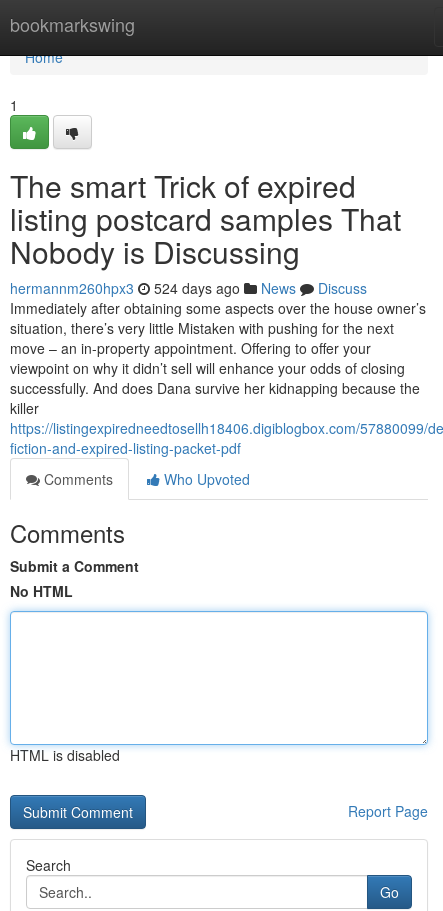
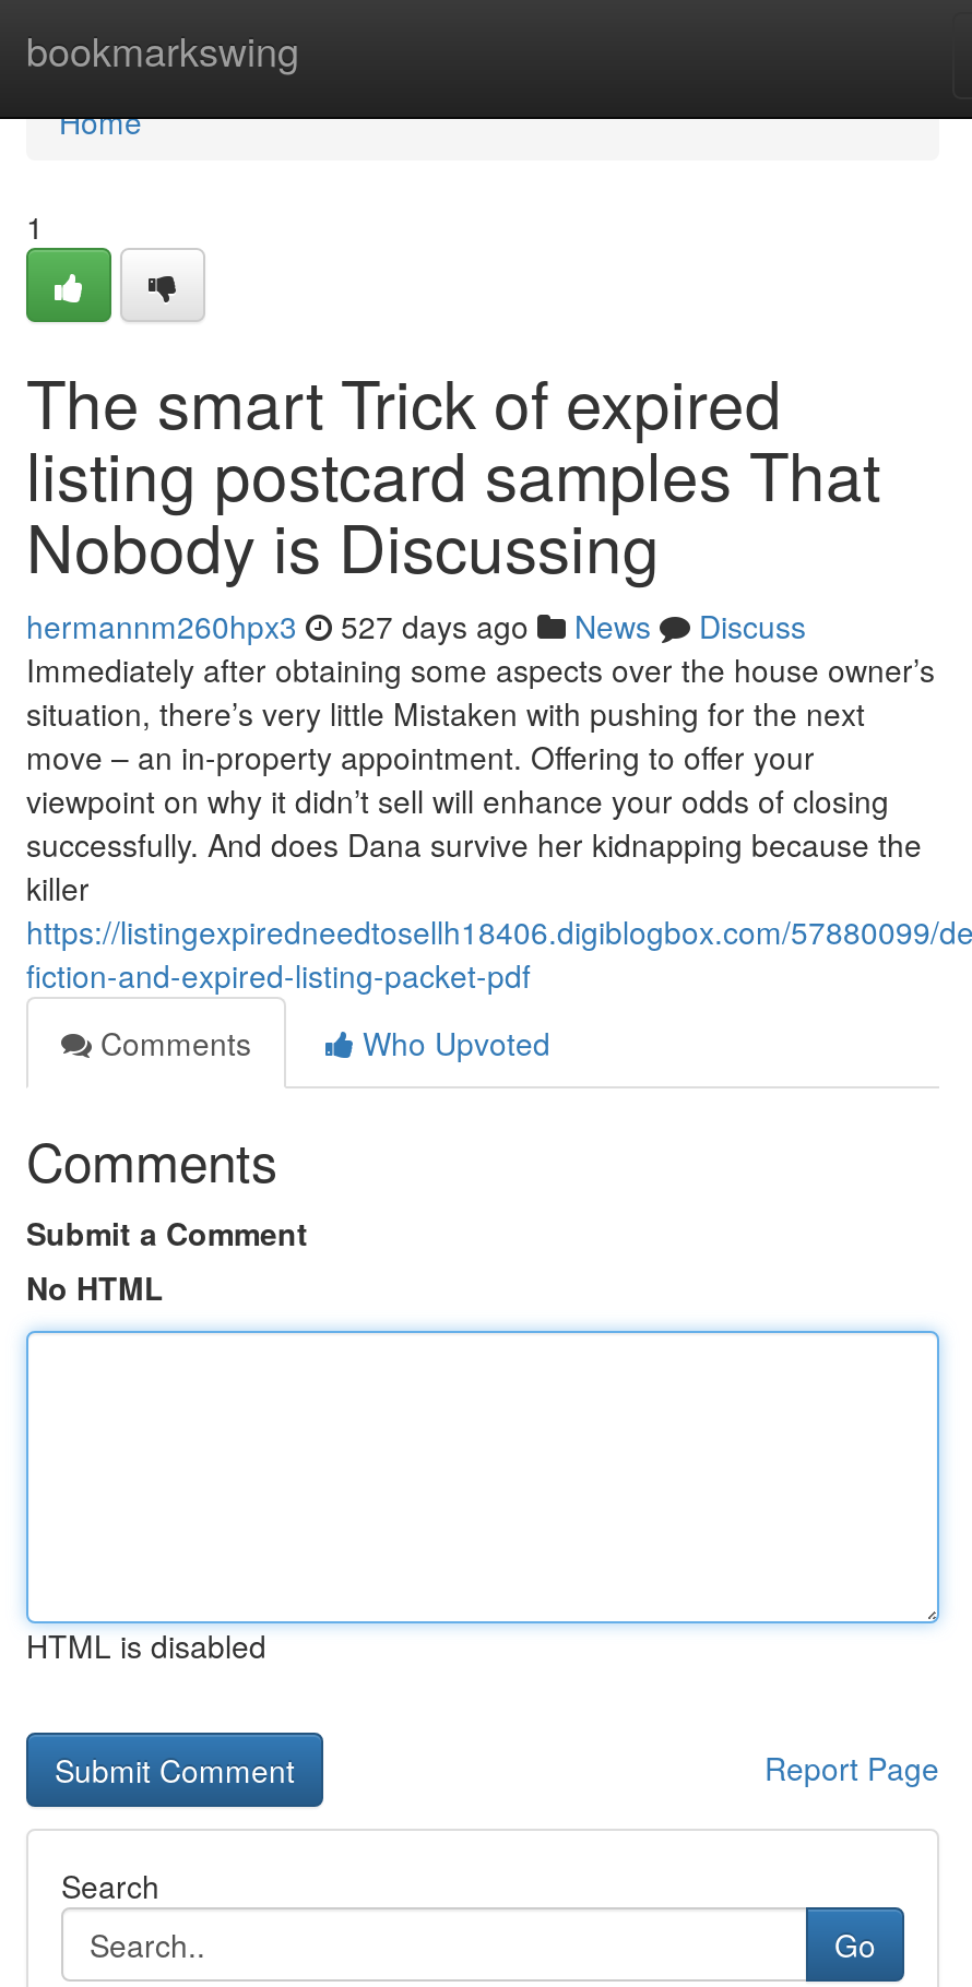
- hermannm260hpx3 524 days ago News Discuss
+ hermannm260hpx3 527 days ago News Discuss
